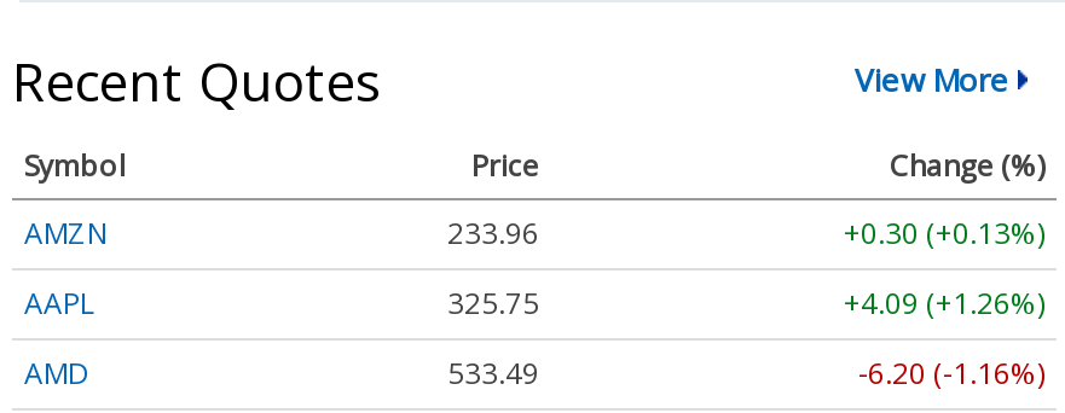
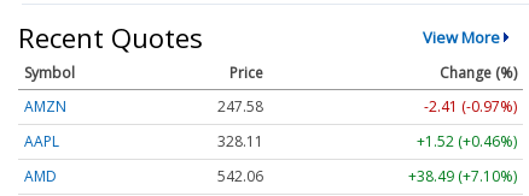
- 233.96
+ 247.58

- +0.30 (+0.13%)
+ -2.41 (-0.97%)

- 325.75
+ 328.11

- +4.09 (+1.26%)
+ +1.52 (+0.46%)

- 533.49
+ 542.06

- -6.20 (-1.16%)
+ +38.49 (+7.10%)
